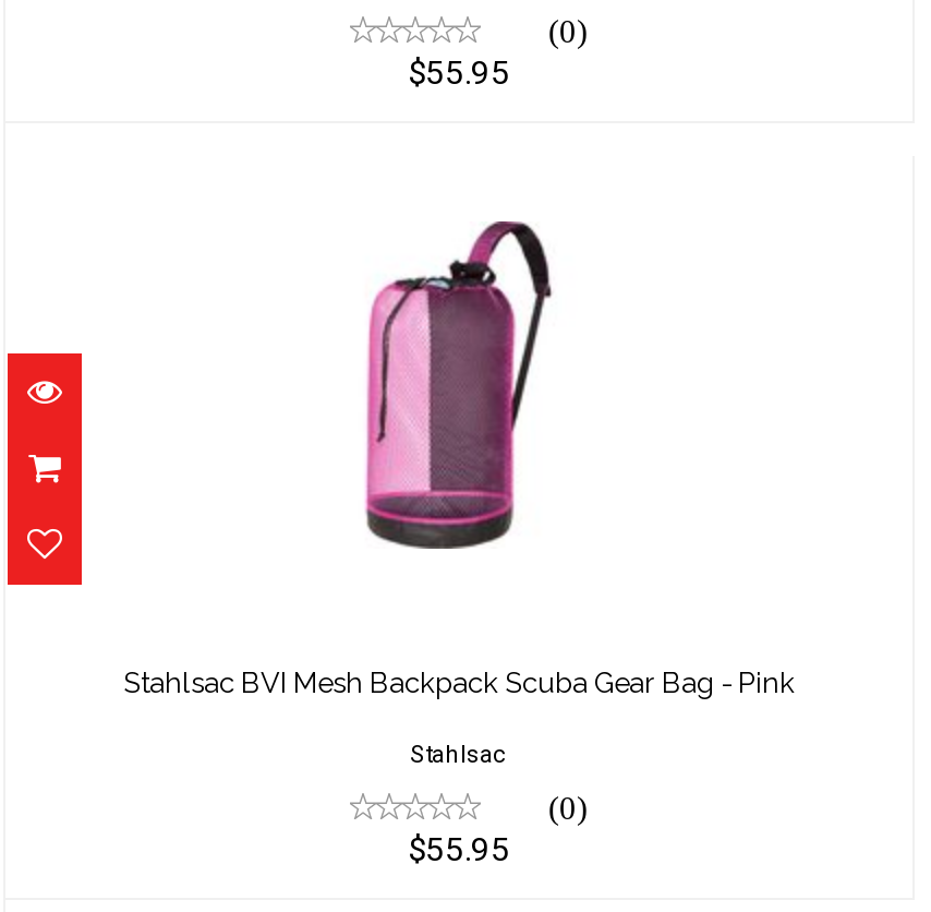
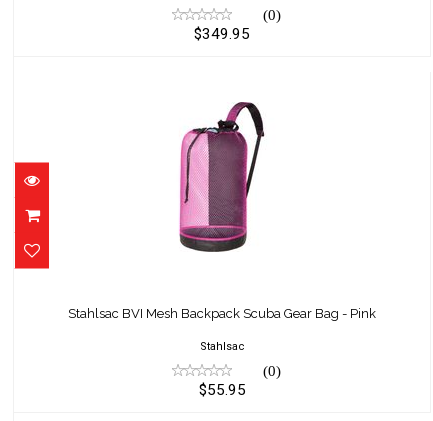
- $55.95
+ $349.95
